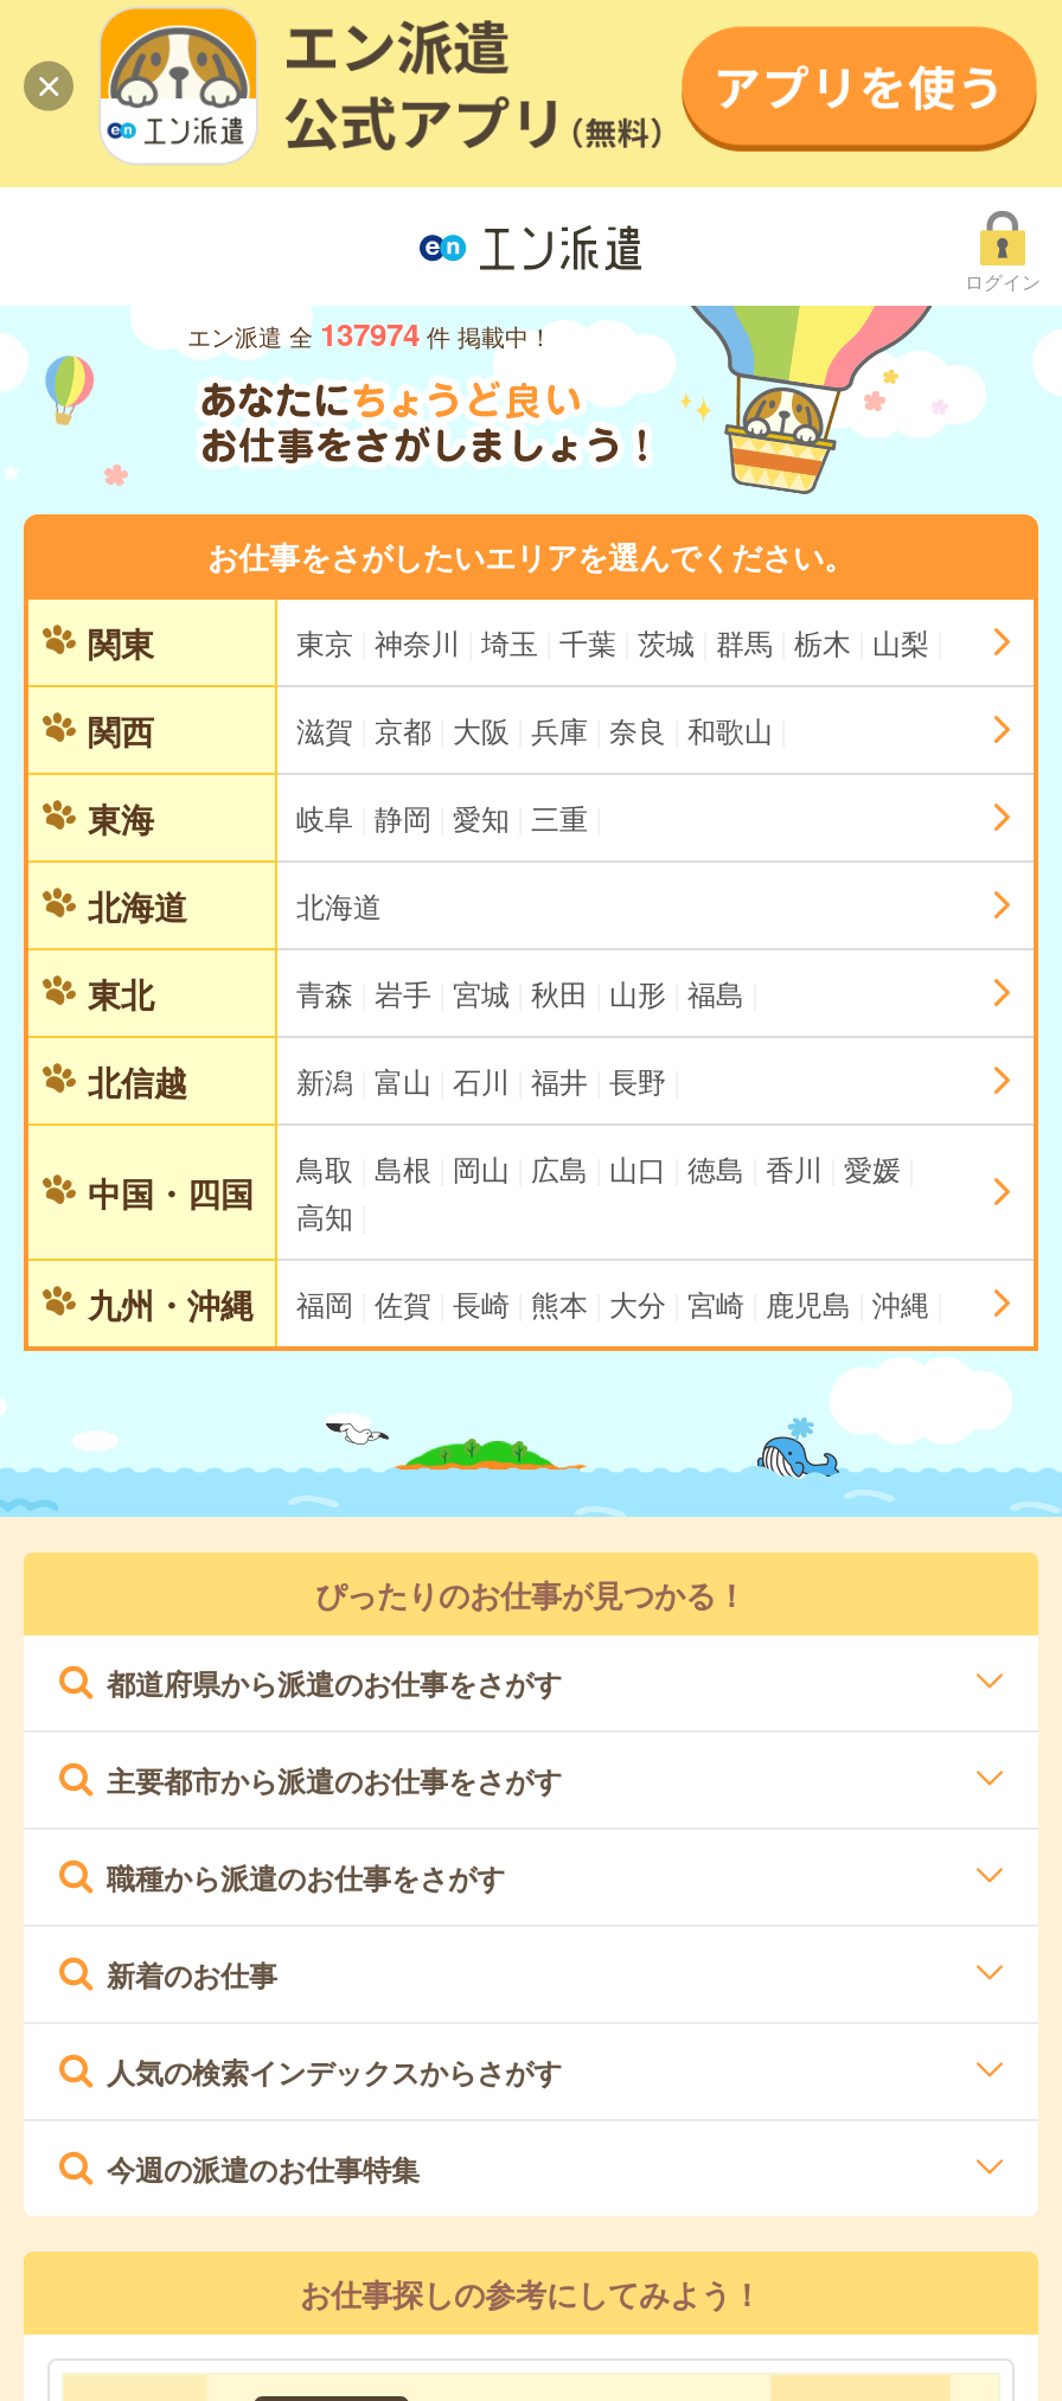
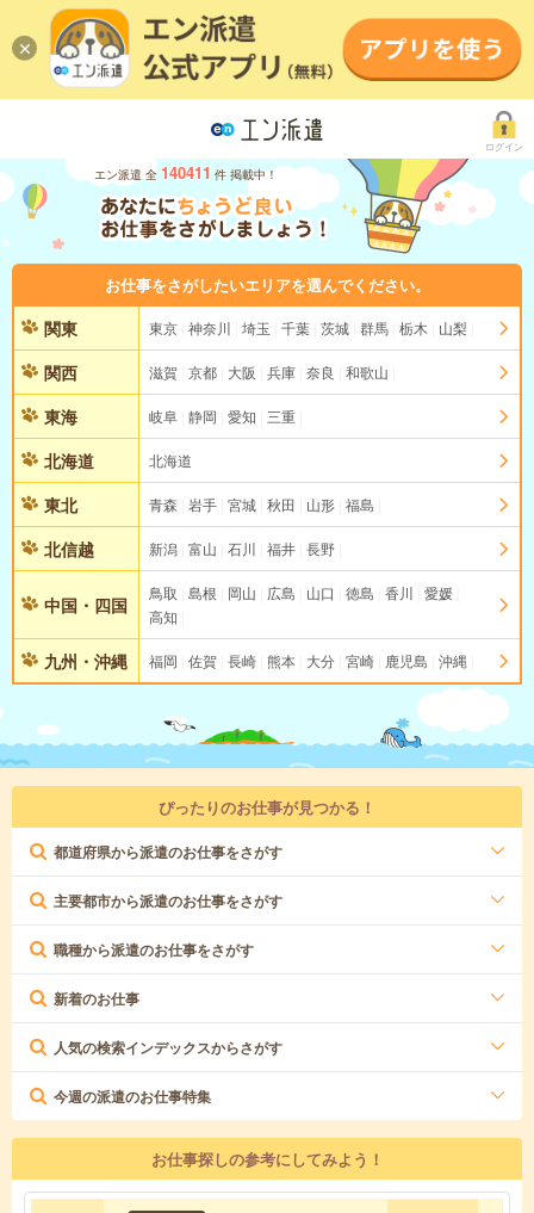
- エン派遣 全 137974 件 掲載中！
+ エン派遣 全 140411 件 掲載中！
